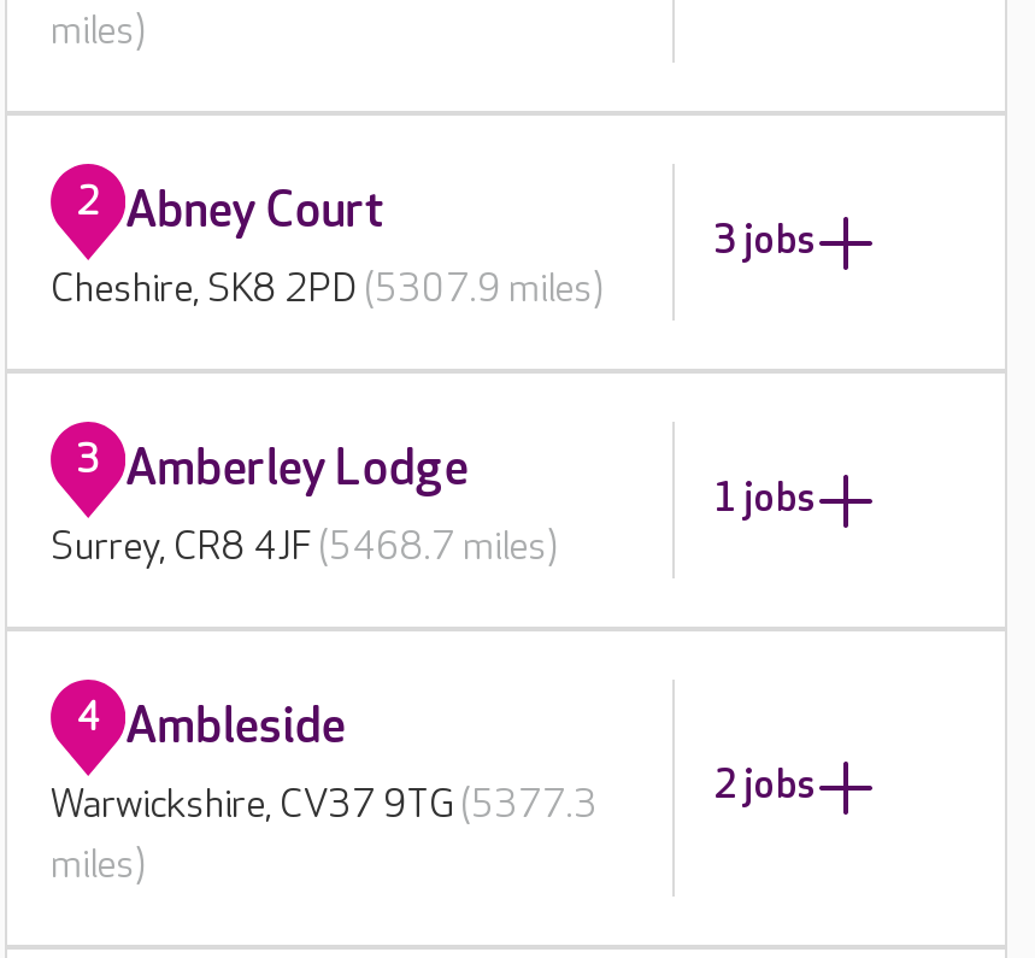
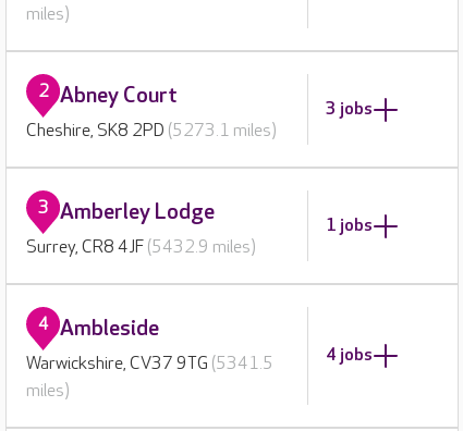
- Cheshire, SK8 2PD (5307.9 miles)
+ Cheshire, SK8 2PD (5273.1 miles)

- Surrey, CR8 4JF (5468.7 miles)
+ Surrey, CR8 4JF (5432.9 miles)

- 2 jobs
+ 4 jobs

- Warwickshire, CV37 9TG (5377.3
+ Warwickshire, CV37 9TG (5341.5
